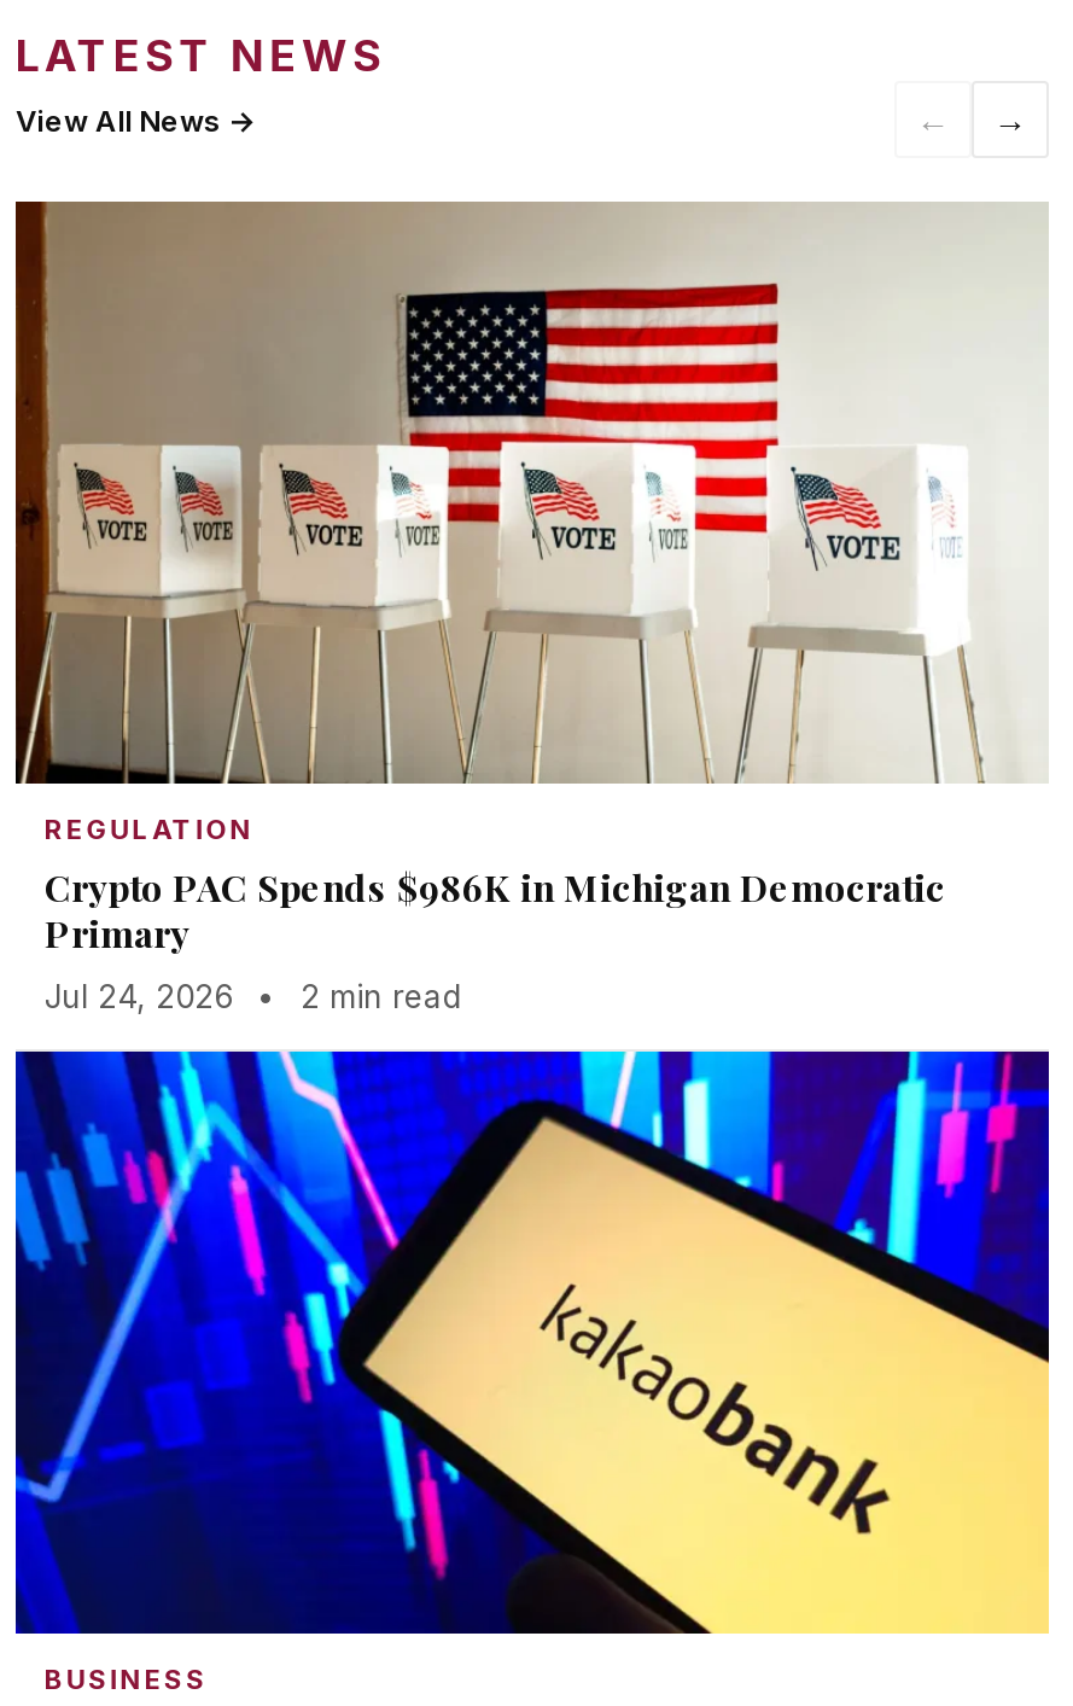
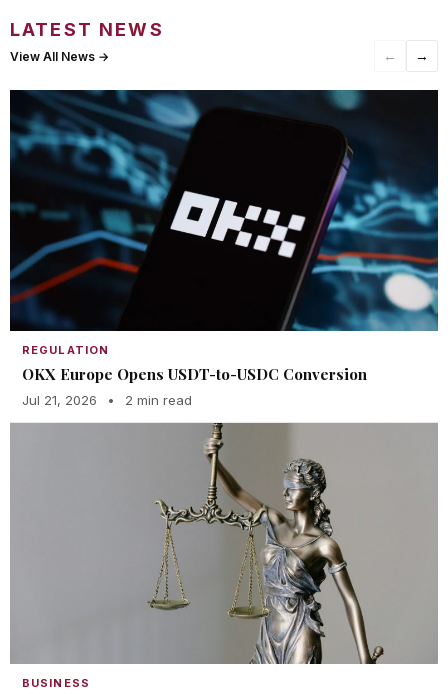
- [image]
- Crypto PAC Spends $986K in Michigan Democratic
- Primary
- Jul 24, 2026 • 2 min read
+ [image]
+ OKX Europe Opens USDT-to-USDC Conversion
+ Jul 21, 2026 • 2 min read

- [image]
+ [image]
